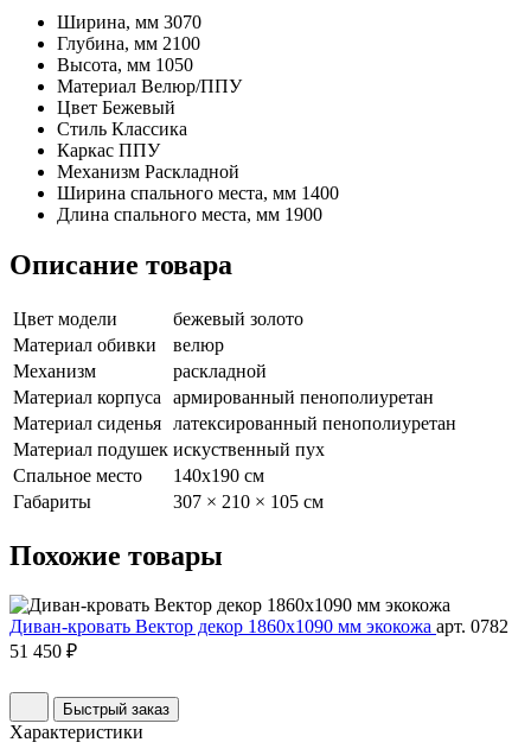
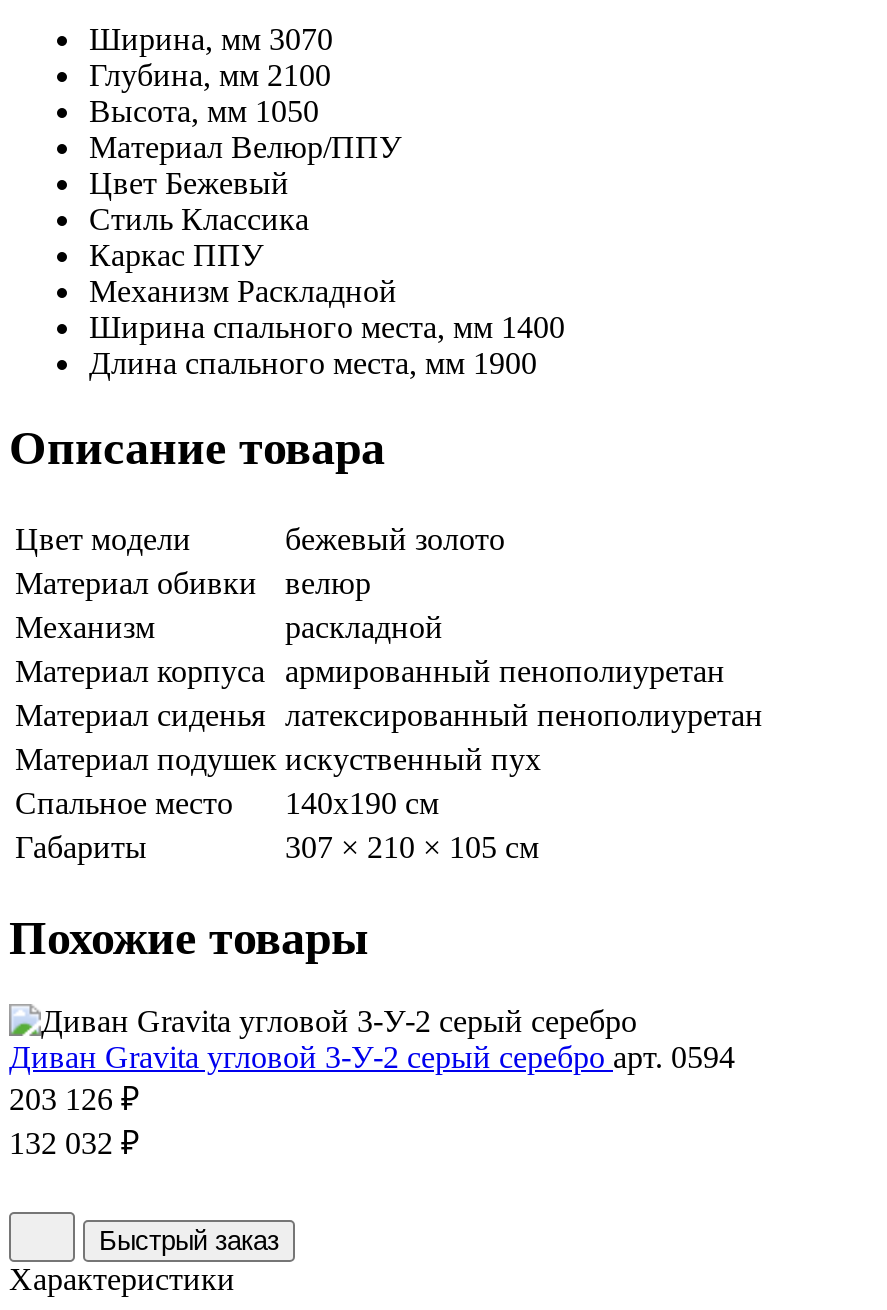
- Диван-кровать Вектор декор 1860х1090 мм экокожа арт. 0782
- 51 450 ₽
+ Диван Gravita угловой 3-У-2 серый сереброарт. 0594
+ 203 126 ₽
+ 132 032 ₽
